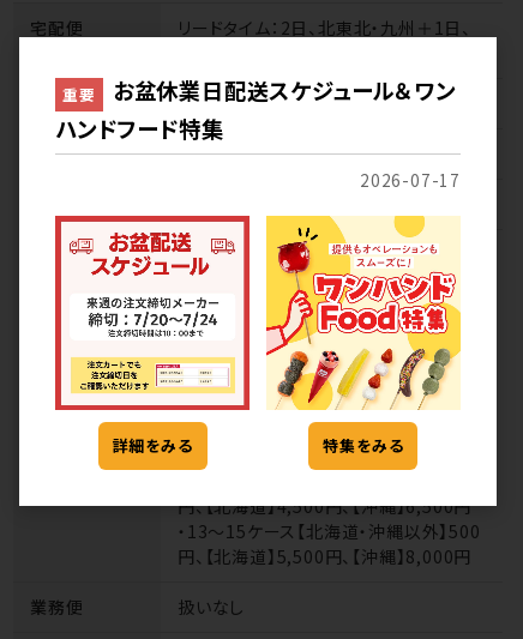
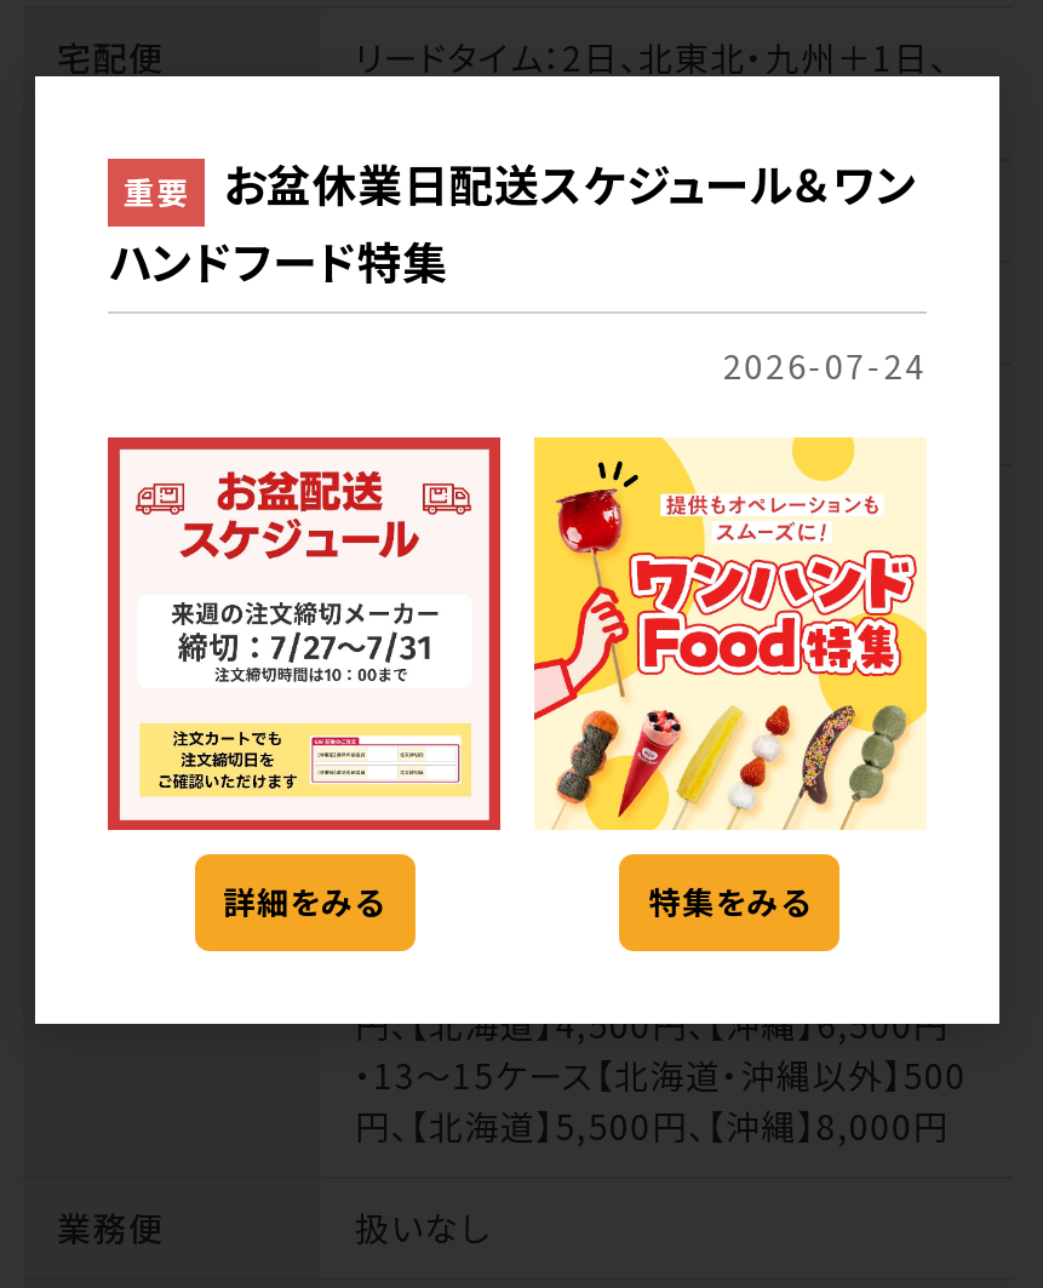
- 2026-07-17
+ 2026-07-24
